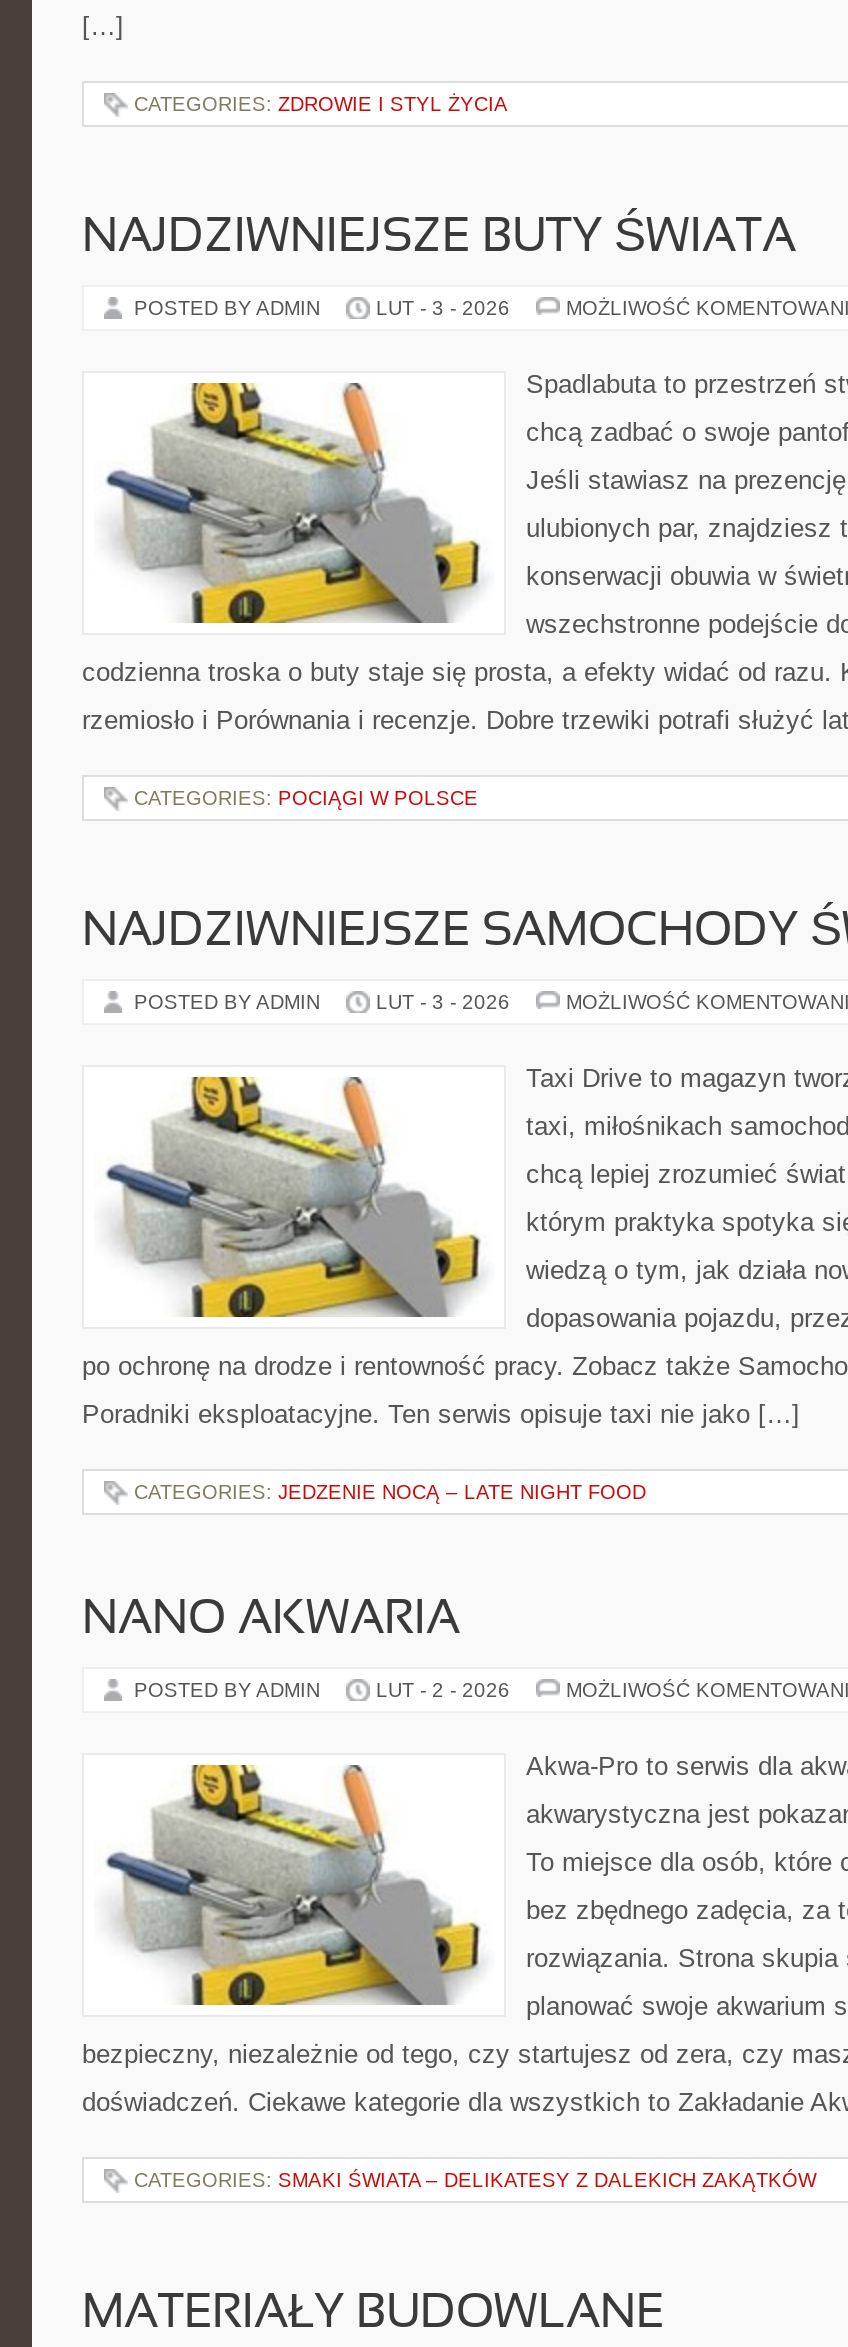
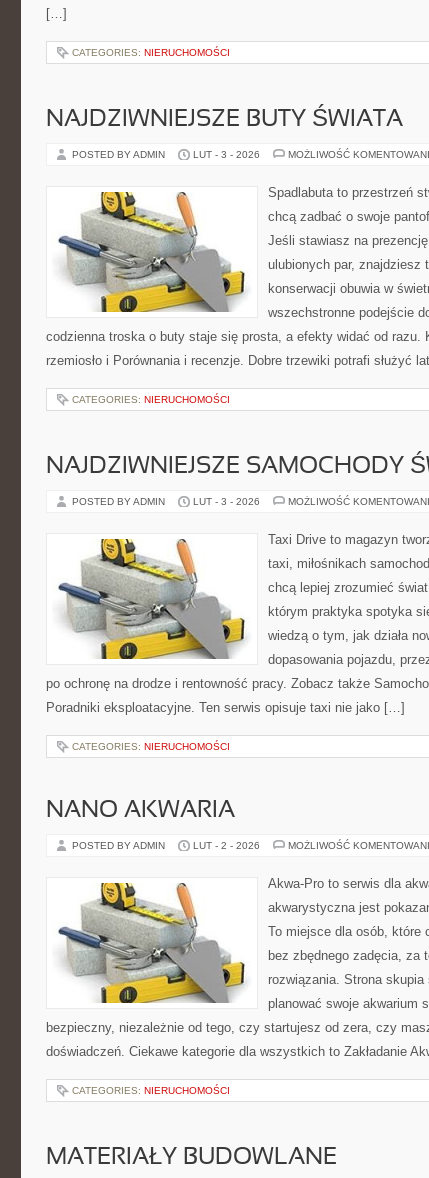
- CATEGORIES: ZDROWIE I STYL ŻYCIA
+ CATEGORIES: NIERUCHOMOŚCI

- CATEGORIES: POCIĄGI W POLSCE
+ CATEGORIES: NIERUCHOMOŚCI

- CATEGORIES: JEDZENIE NOCĄ – LATE NIGHT FOOD
+ CATEGORIES: NIERUCHOMOŚCI

- CATEGORIES: SMAKI ŚWIATA – DELIKATESY Z DALEKICH ZAKĄTKÓW
+ CATEGORIES: NIERUCHOMOŚCI
